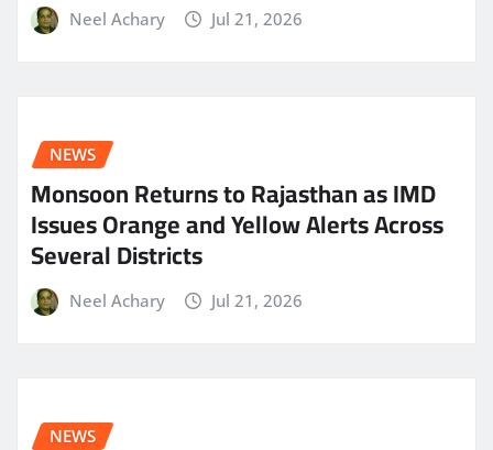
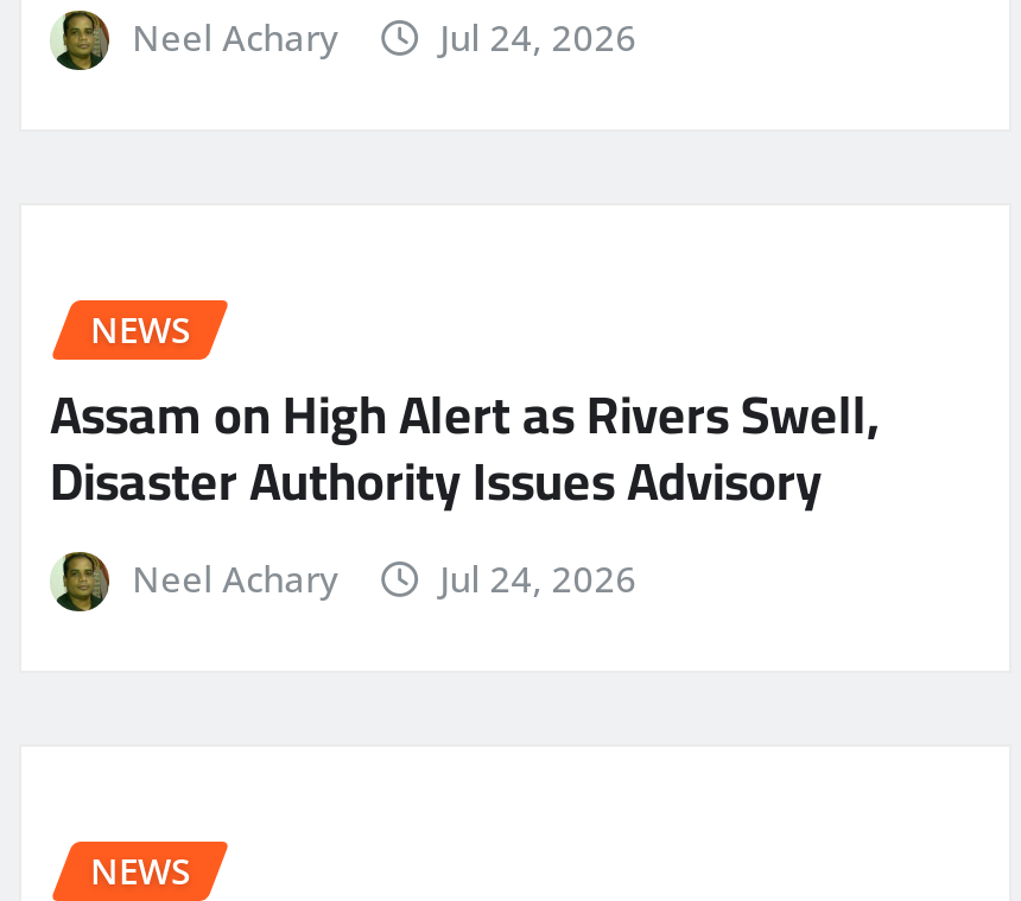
- Jul 21, 2026
+ Jul 24, 2026

- Monsoon Returns to Rajasthan as IMD
- Issues Orange and Yellow Alerts Across
- Several Districts
+ Assam on High Alert as Rivers Swell,
+ Disaster Authority Issues Advisory

- Jul 21, 2026
+ Jul 24, 2026
